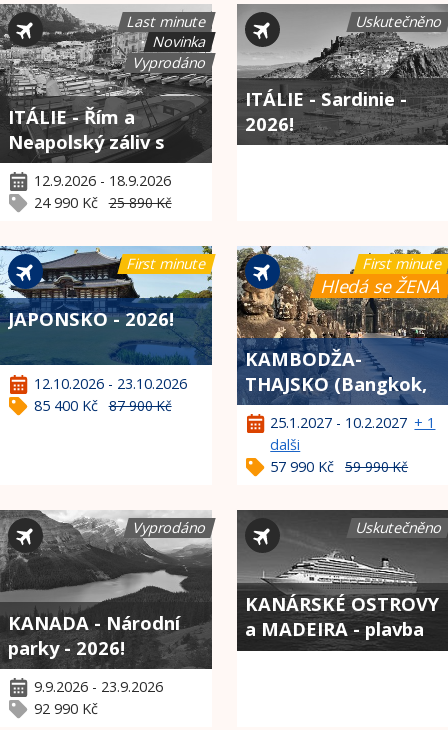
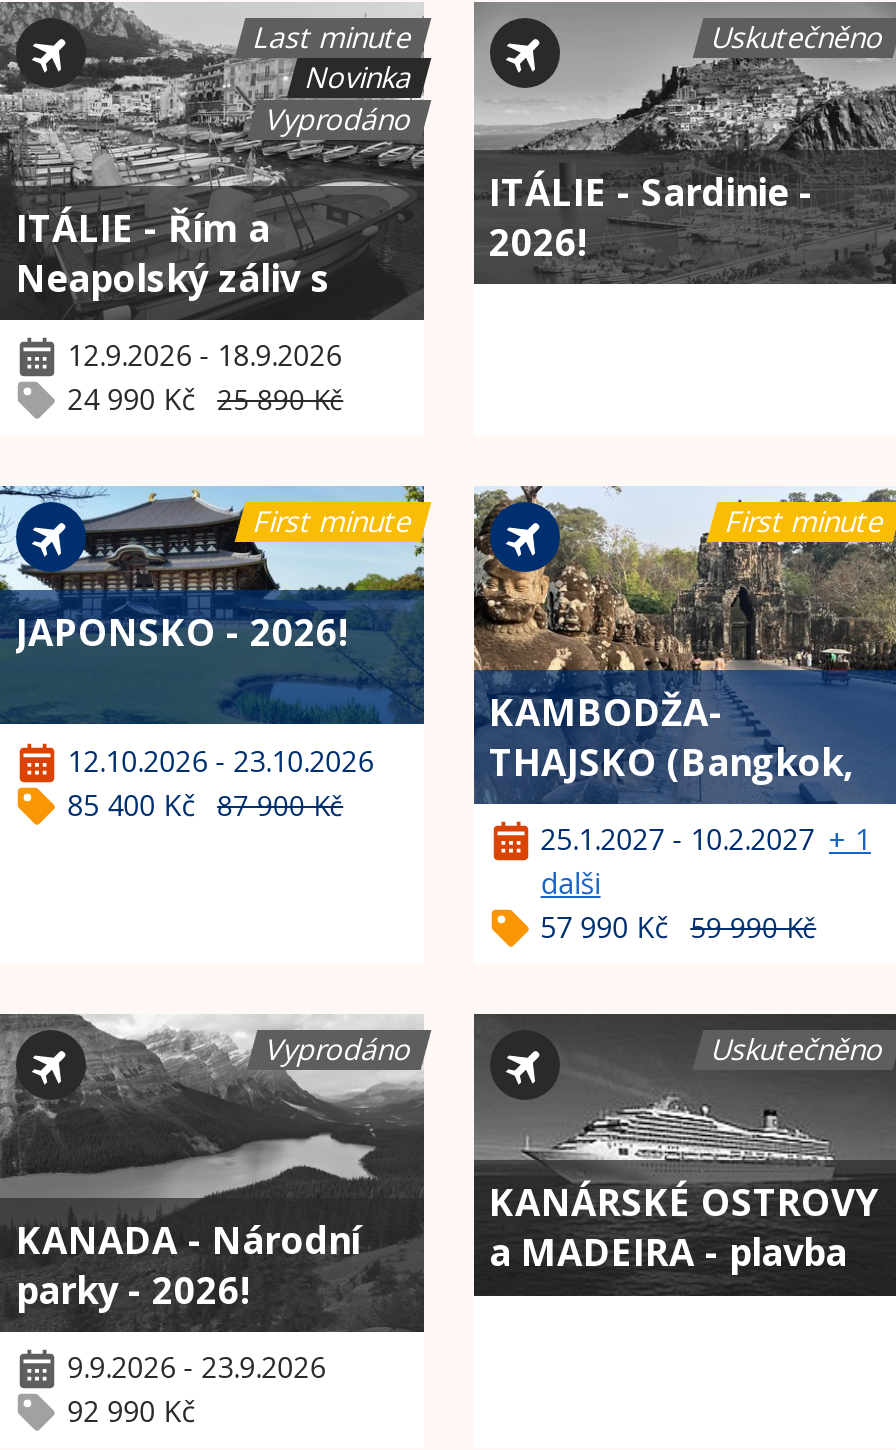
- Hledá se ŽENA
